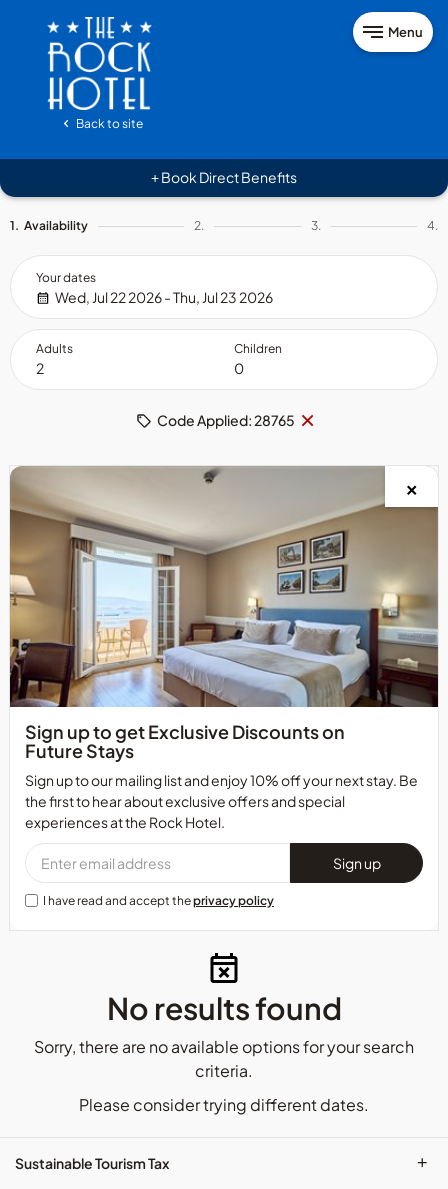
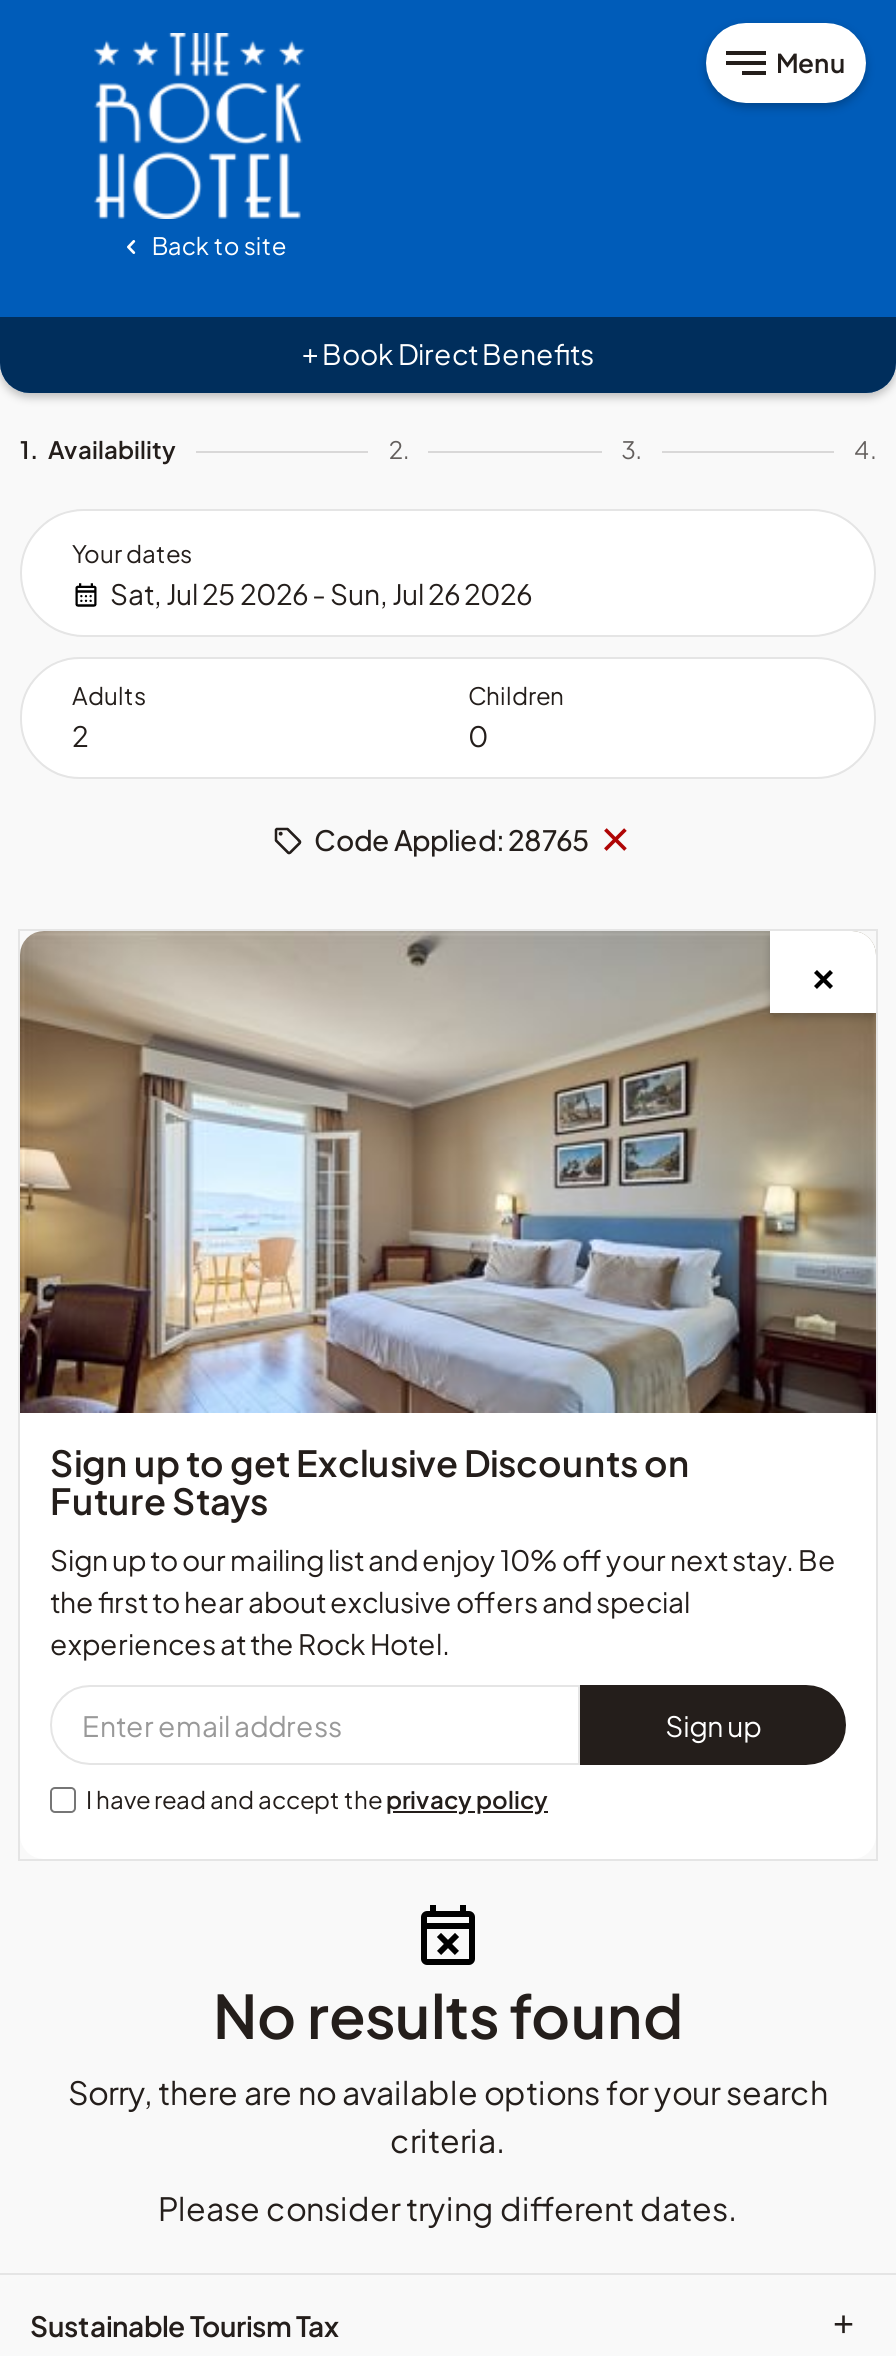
- Wed, Jul 22 2026 - Thu, Jul 23 2026
+ Sat, Jul 25 2026 - Sun, Jul 26 2026
